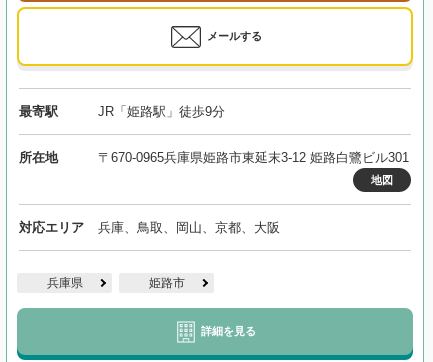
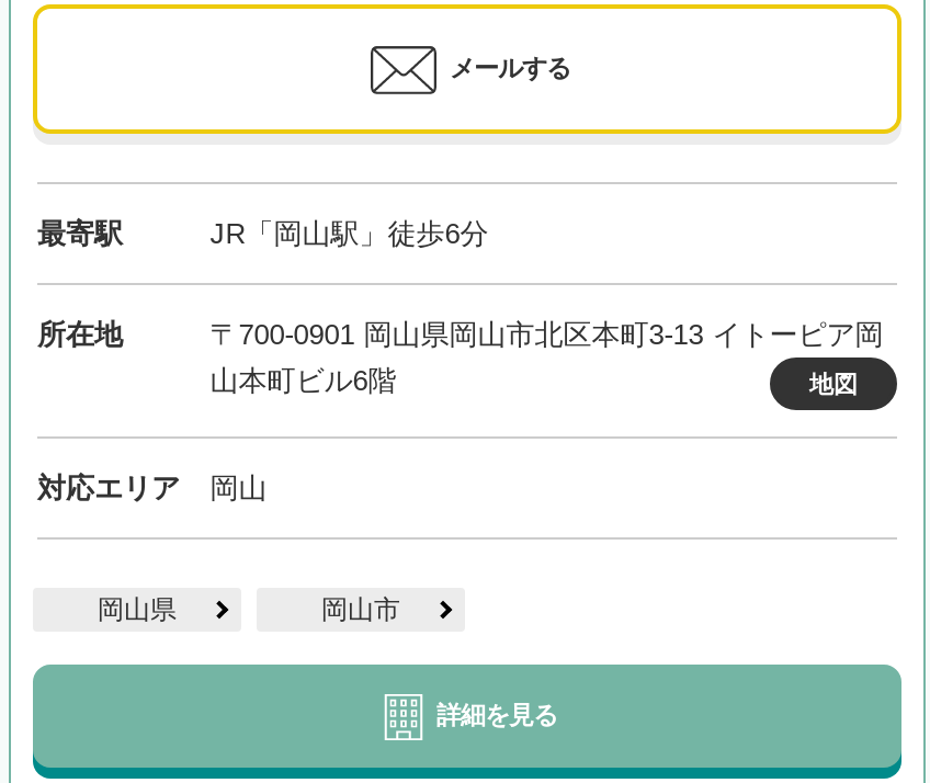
- JR「姫路駅」徒歩9分
+ JR「岡山駅」徒歩6分

- 〒670-0965兵庫県姫路市東延末3-12 姫路白鷺ビル301
+ 〒700-0901 岡山県岡山市北区本町3-13 イトーピア岡
+ 山本町ビル6階

- 兵庫、鳥取、岡山、京都、大阪
+ 岡山

- 兵庫県
- 姫路市
+ 岡山県
+ 岡山市
